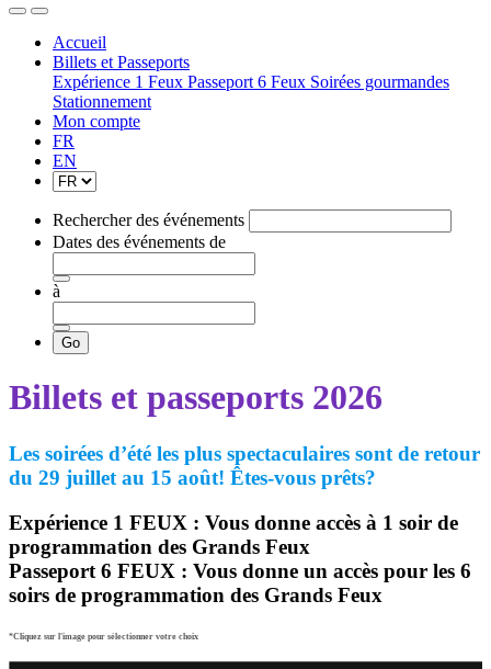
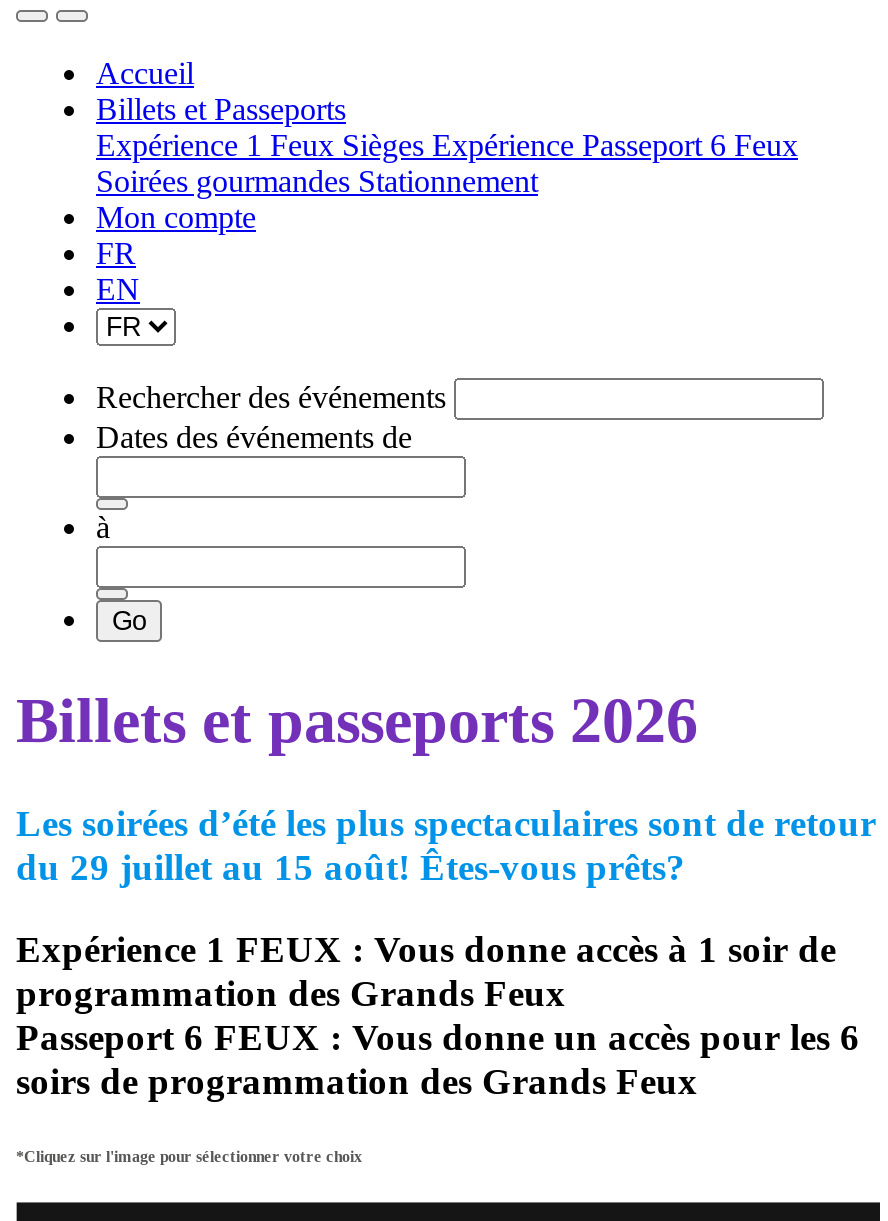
- Expérience 1 Feux Passeport 6 Feux Soirées gourmandes
- Stationnement
+ Expérience 1 Feux Sièges Expérience Passeport 6 Feux
+ Soirées gourmandes Stationnement
